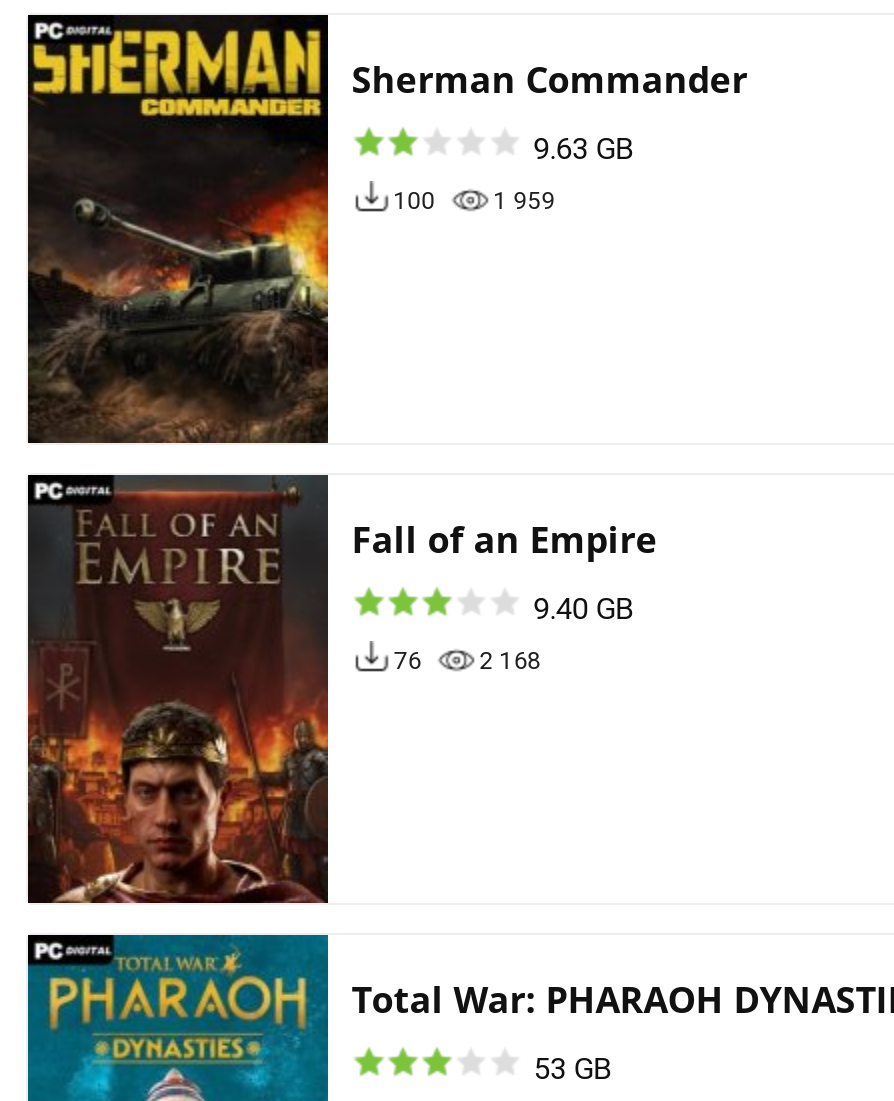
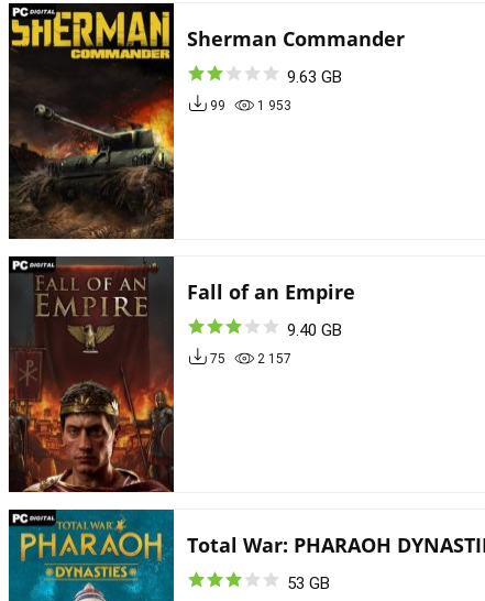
- 100
+ 99

- 1 959
+ 1 953

- 76
+ 75

- 2 168
+ 2 157
